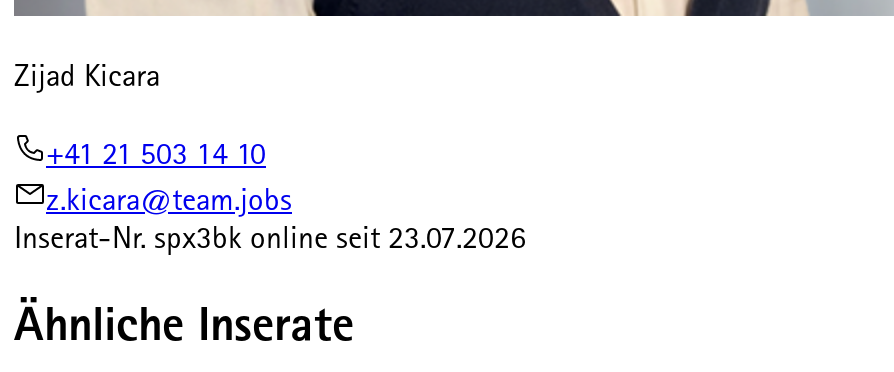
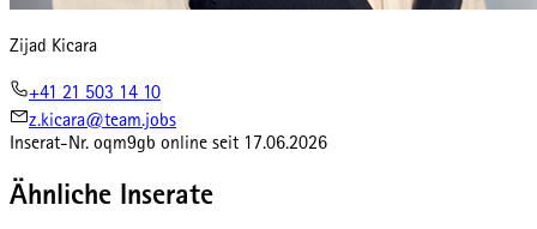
- Inserat-Nr. spx3bk online seit 23.07.2026
+ Inserat-Nr. oqm9gb online seit 17.06.2026
